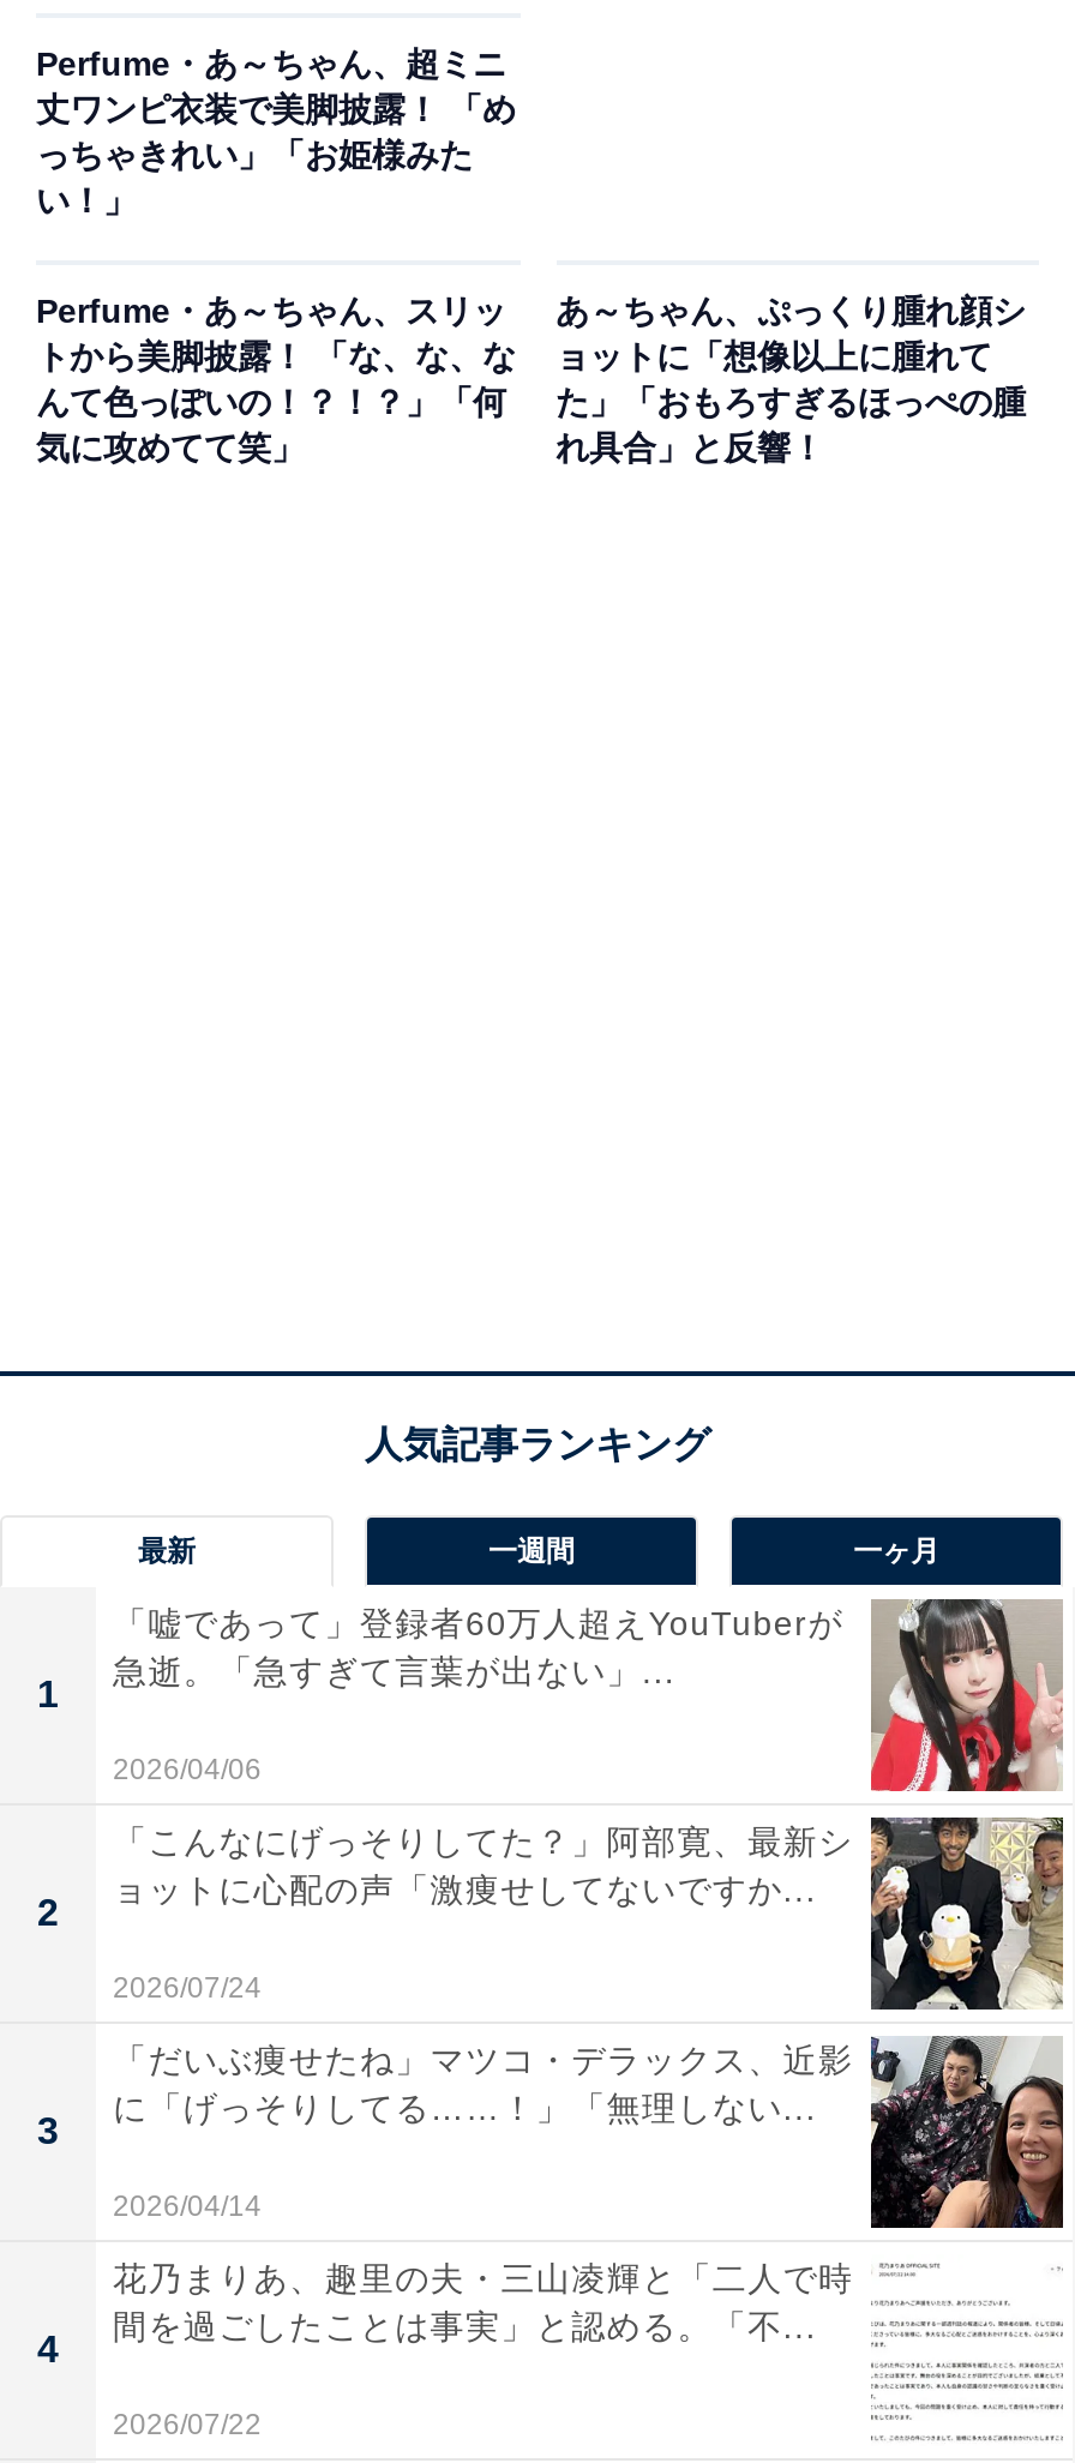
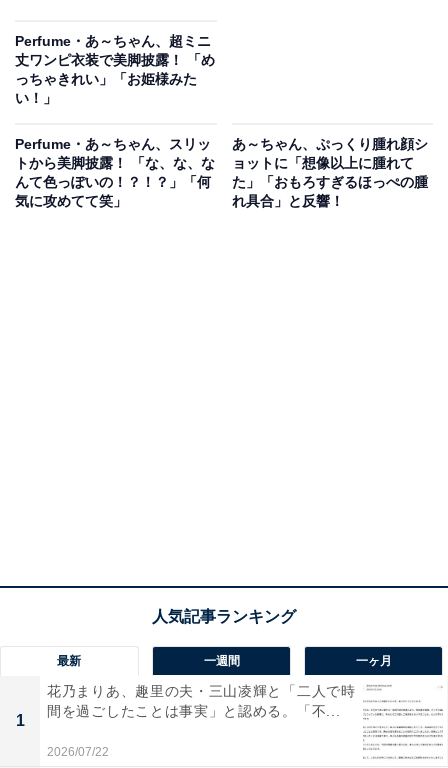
- [image]
- 「嘘であって」登録者60万人超えYouTuberが
- 急逝。「急すぎて言葉が出ない」...
- 2026/04/06

- [image]
- 「こんなにげっそりしてた？」阿部寛、最新シ
- ョットに心配の声「激痩せしてないですか...
- 2026/07/24

- 2

- [image]
- 「だいぶ痩せたね」マツコ・デラックス、近影
- に「げっそりしてる……！」「無理しない...
- 2026/04/14

- 3

- 4
